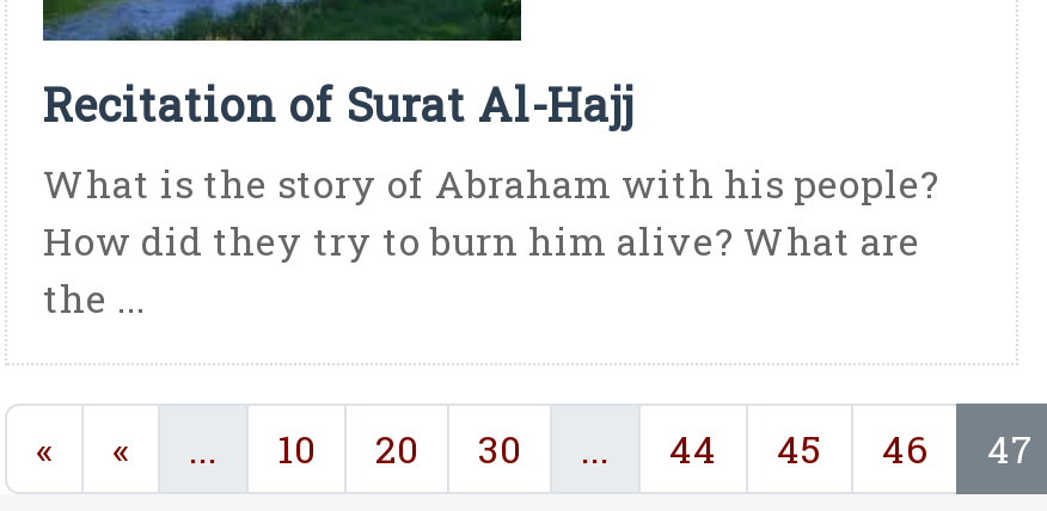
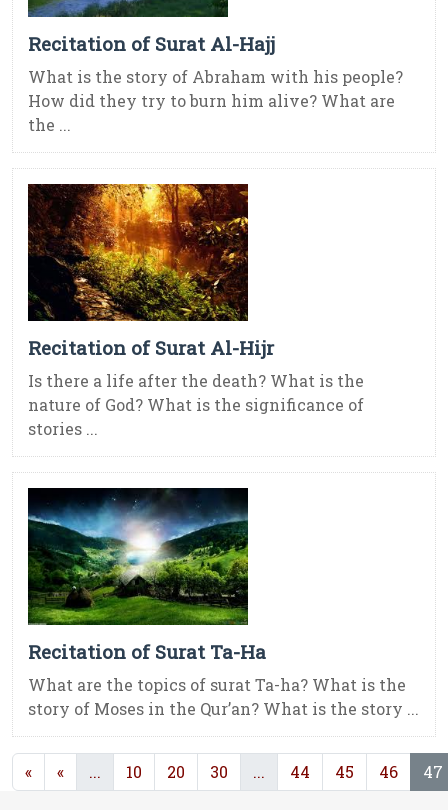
+ [image]
+ Recitation of Surat Ta-Ha
+ What are the topics of surat Ta-ha? What is the
+ story of Moses in the Qur’an? What is the story ...

+ [image]
+ Recitation of Surat Al-Hijr
+ Is there a life after the death? What is the
+ nature of God? What is the significance of
+ stories ...
